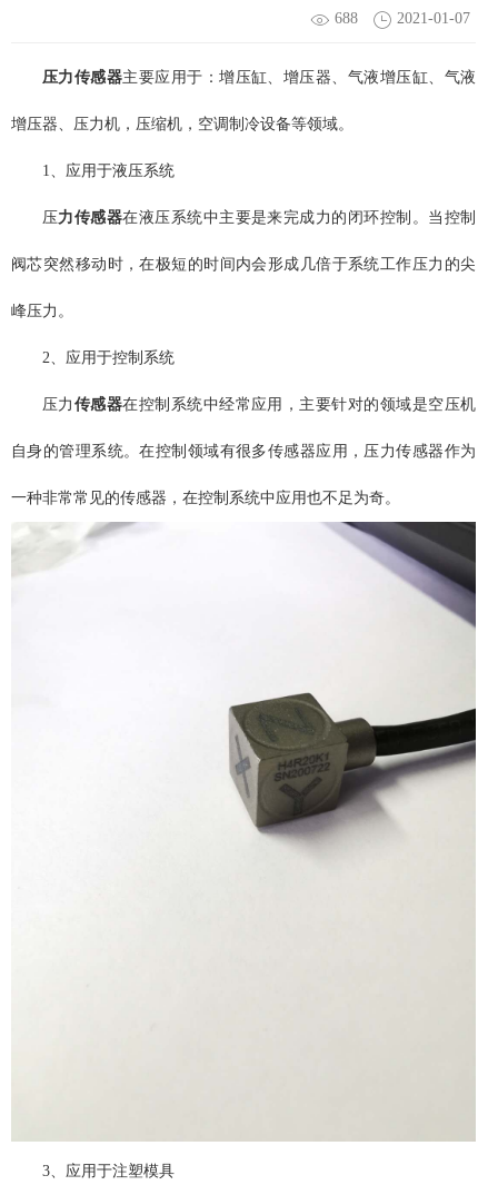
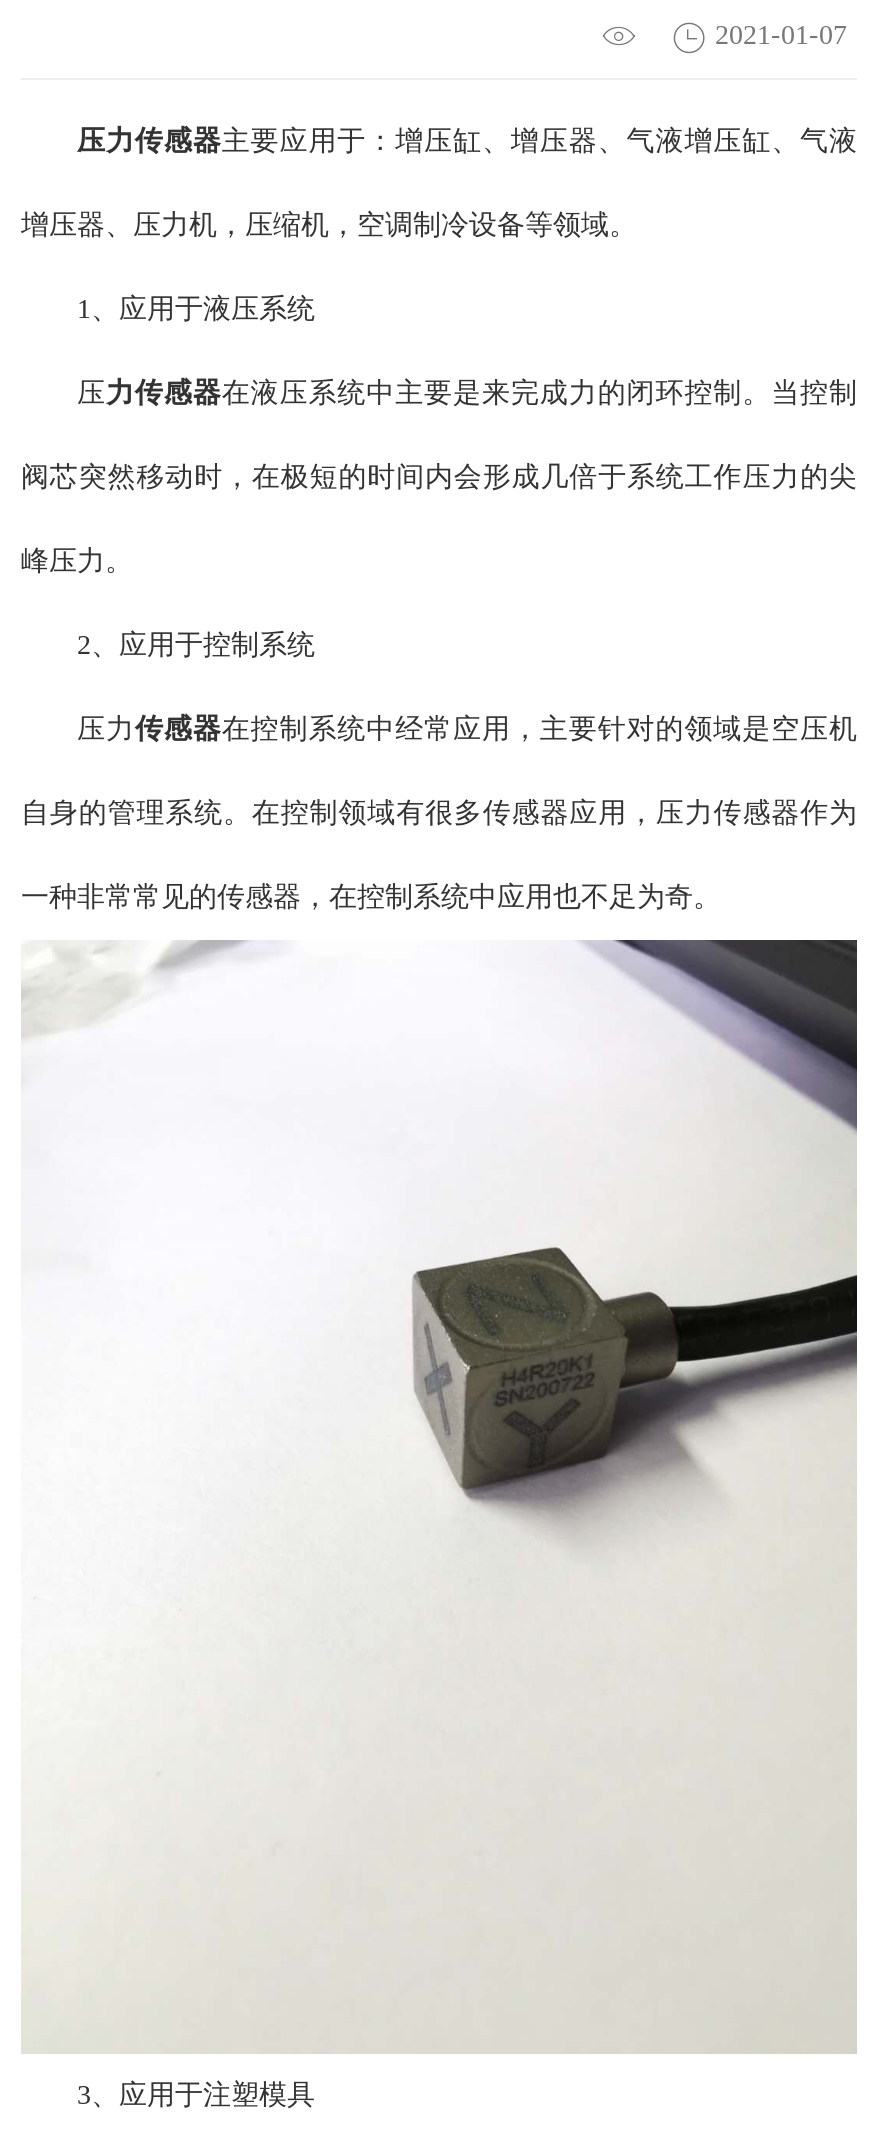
- 688
